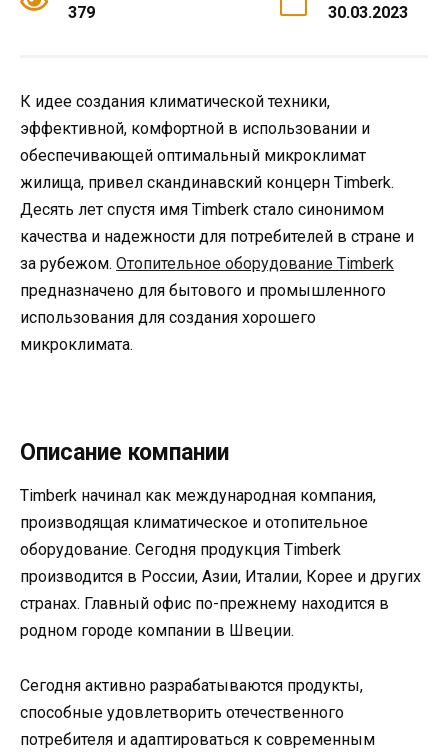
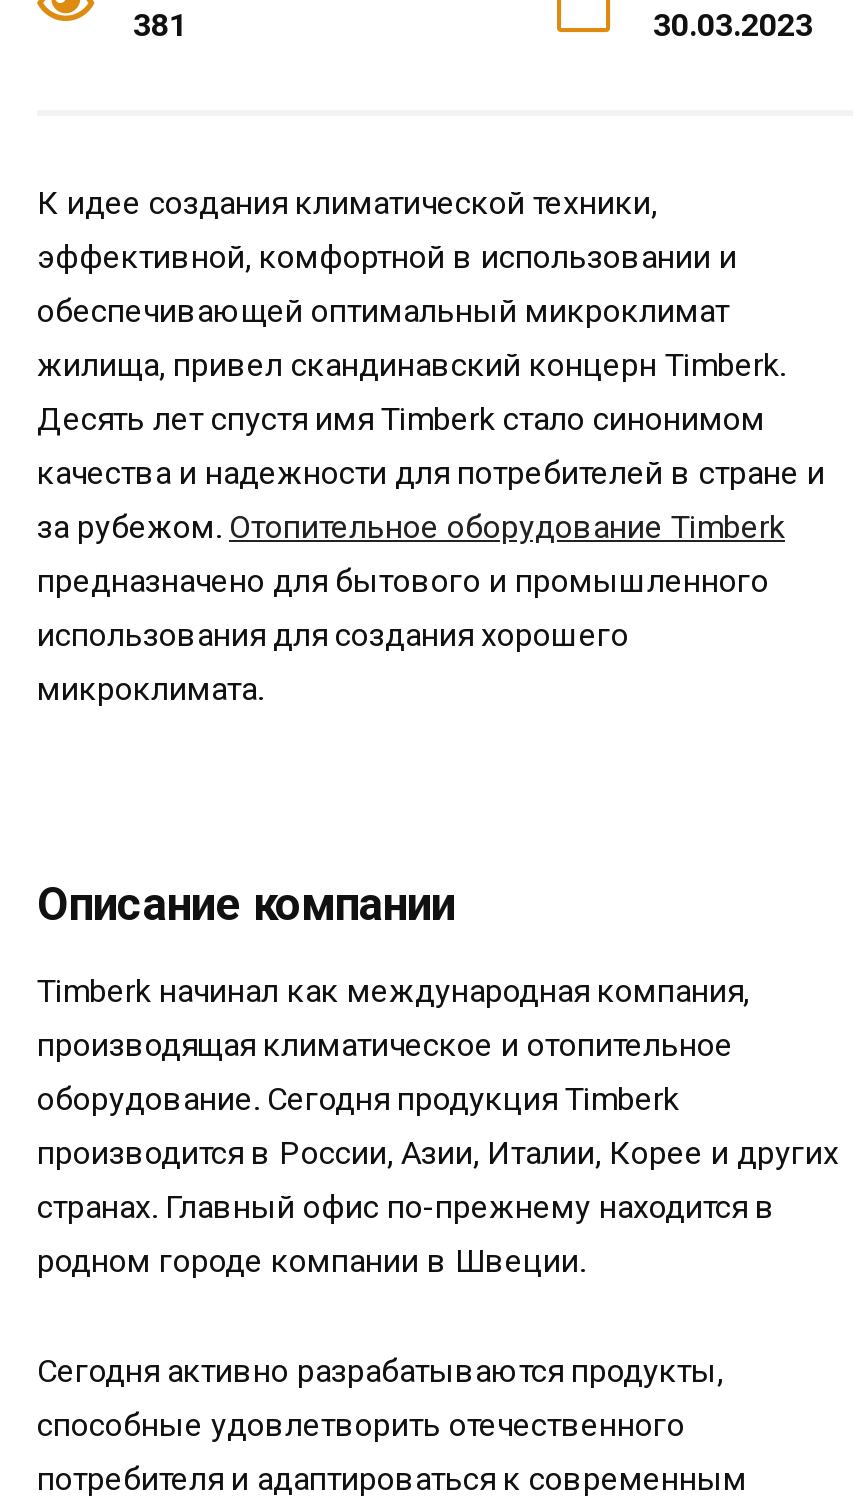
- 379
+ 381
